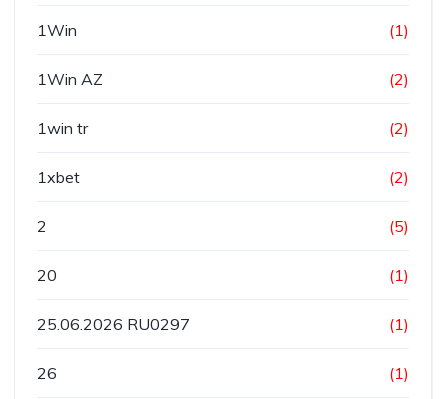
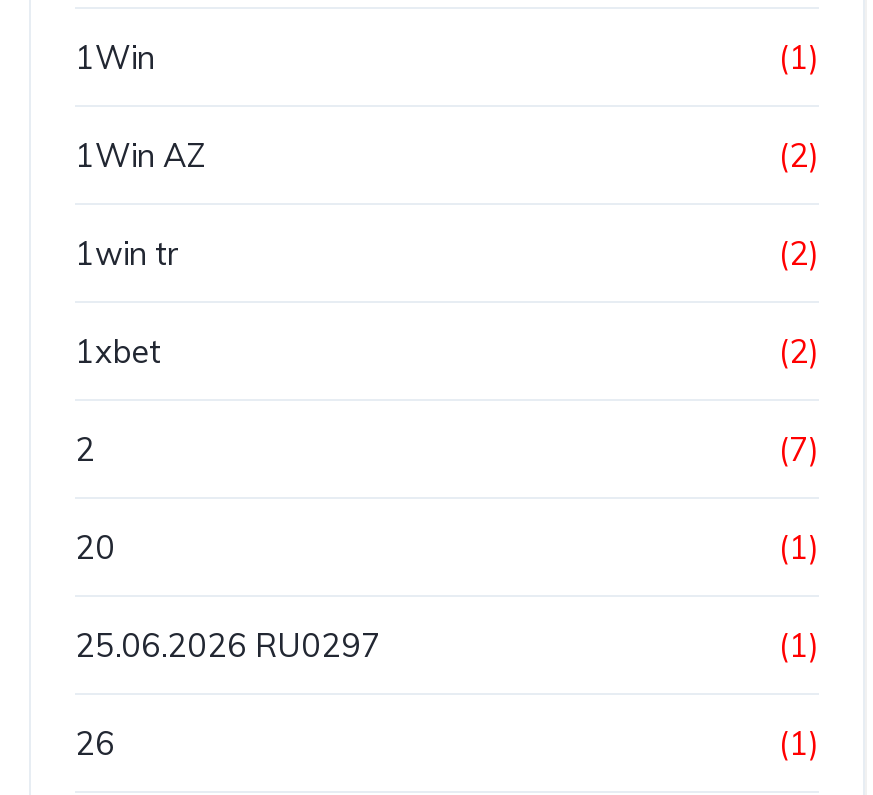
- (5)
+ (7)
